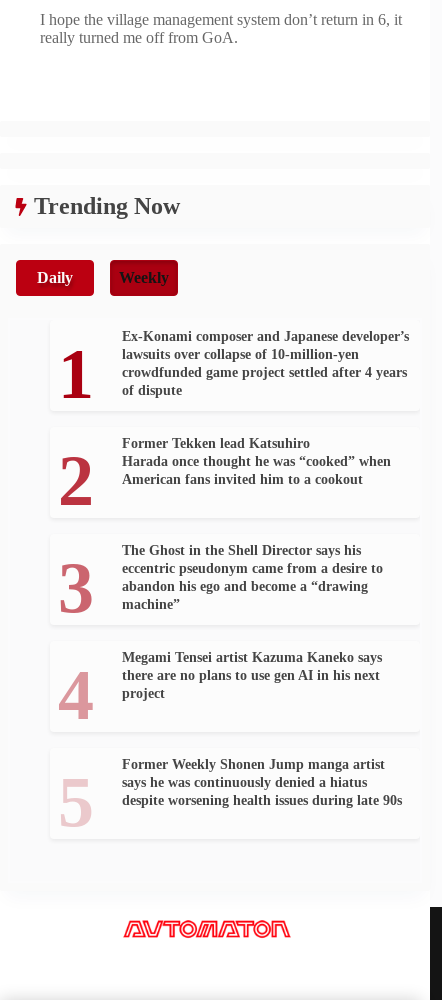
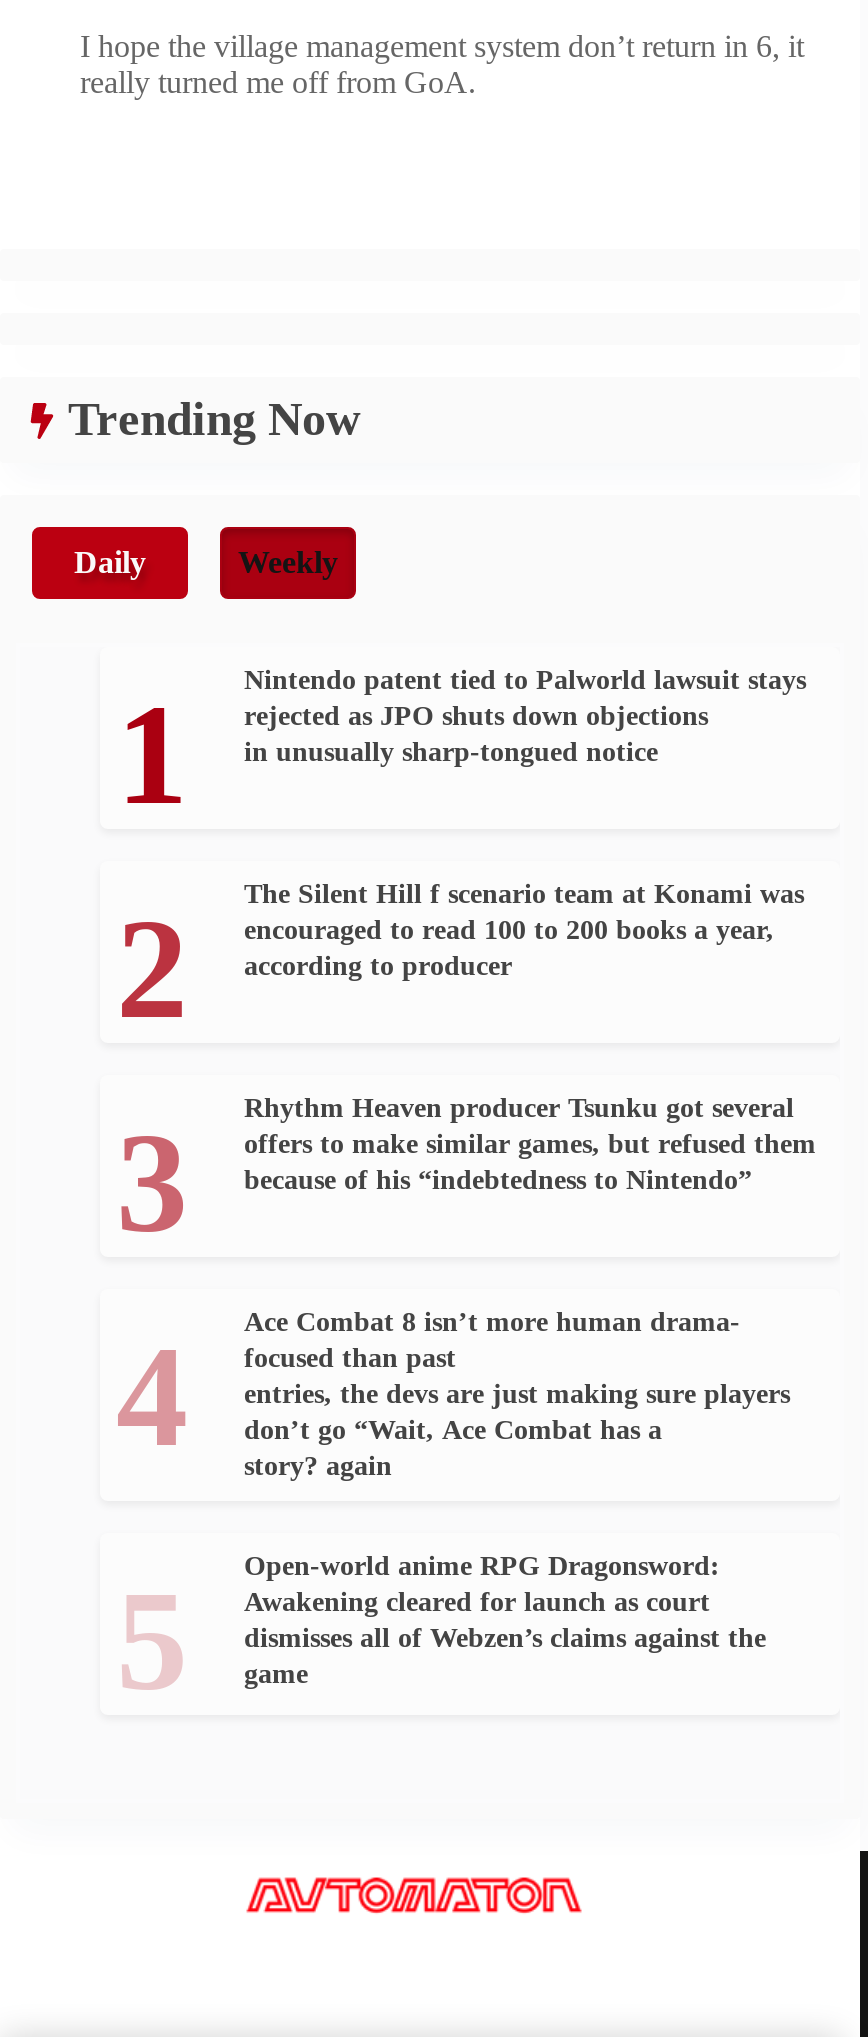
- Ex-Konami composer and Japanese developer’s
- lawsuits over collapse of 10-million-yen
- crowdfunded game project settled after 4 years
- of dispute
+ Nintendo patent tied to Palworld lawsuit stays
+ rejected as JPO shuts down objections
+ in unusually sharp-tongued notice

- Former Tekken lead Katsuhiro
- Harada once thought he was “cooked” when
- American fans invited him to a cookout
+ The Silent Hill f scenario team at Konami was
+ encouraged to read 100 to 200 books a year,
+ according to producer

- The Ghost in the Shell Director says his
- eccentric pseudonym came from a desire to
- abandon his ego and become a “drawing
- machine”
+ Rhythm Heaven producer Tsunku got several
+ offers to make similar games, but refused them
+ because of his “indebtedness to Nintendo”

- Megami Tensei artist Kazuma Kaneko says
- there are no plans to use gen AI in his next
- project
+ Ace Combat 8 isn’t more human drama-
+ focused than past
+ entries, the devs are just making sure players
+ don’t go “Wait, Ace Combat has a
+ story? again

- Former Weekly Shonen Jump manga artist
- says he was continuously denied a hiatus
- despite worsening health issues during late 90s
+ Open-world anime RPG Dragonsword:
+ Awakening cleared for launch as court
+ dismisses all of Webzen’s claims against the
+ game
